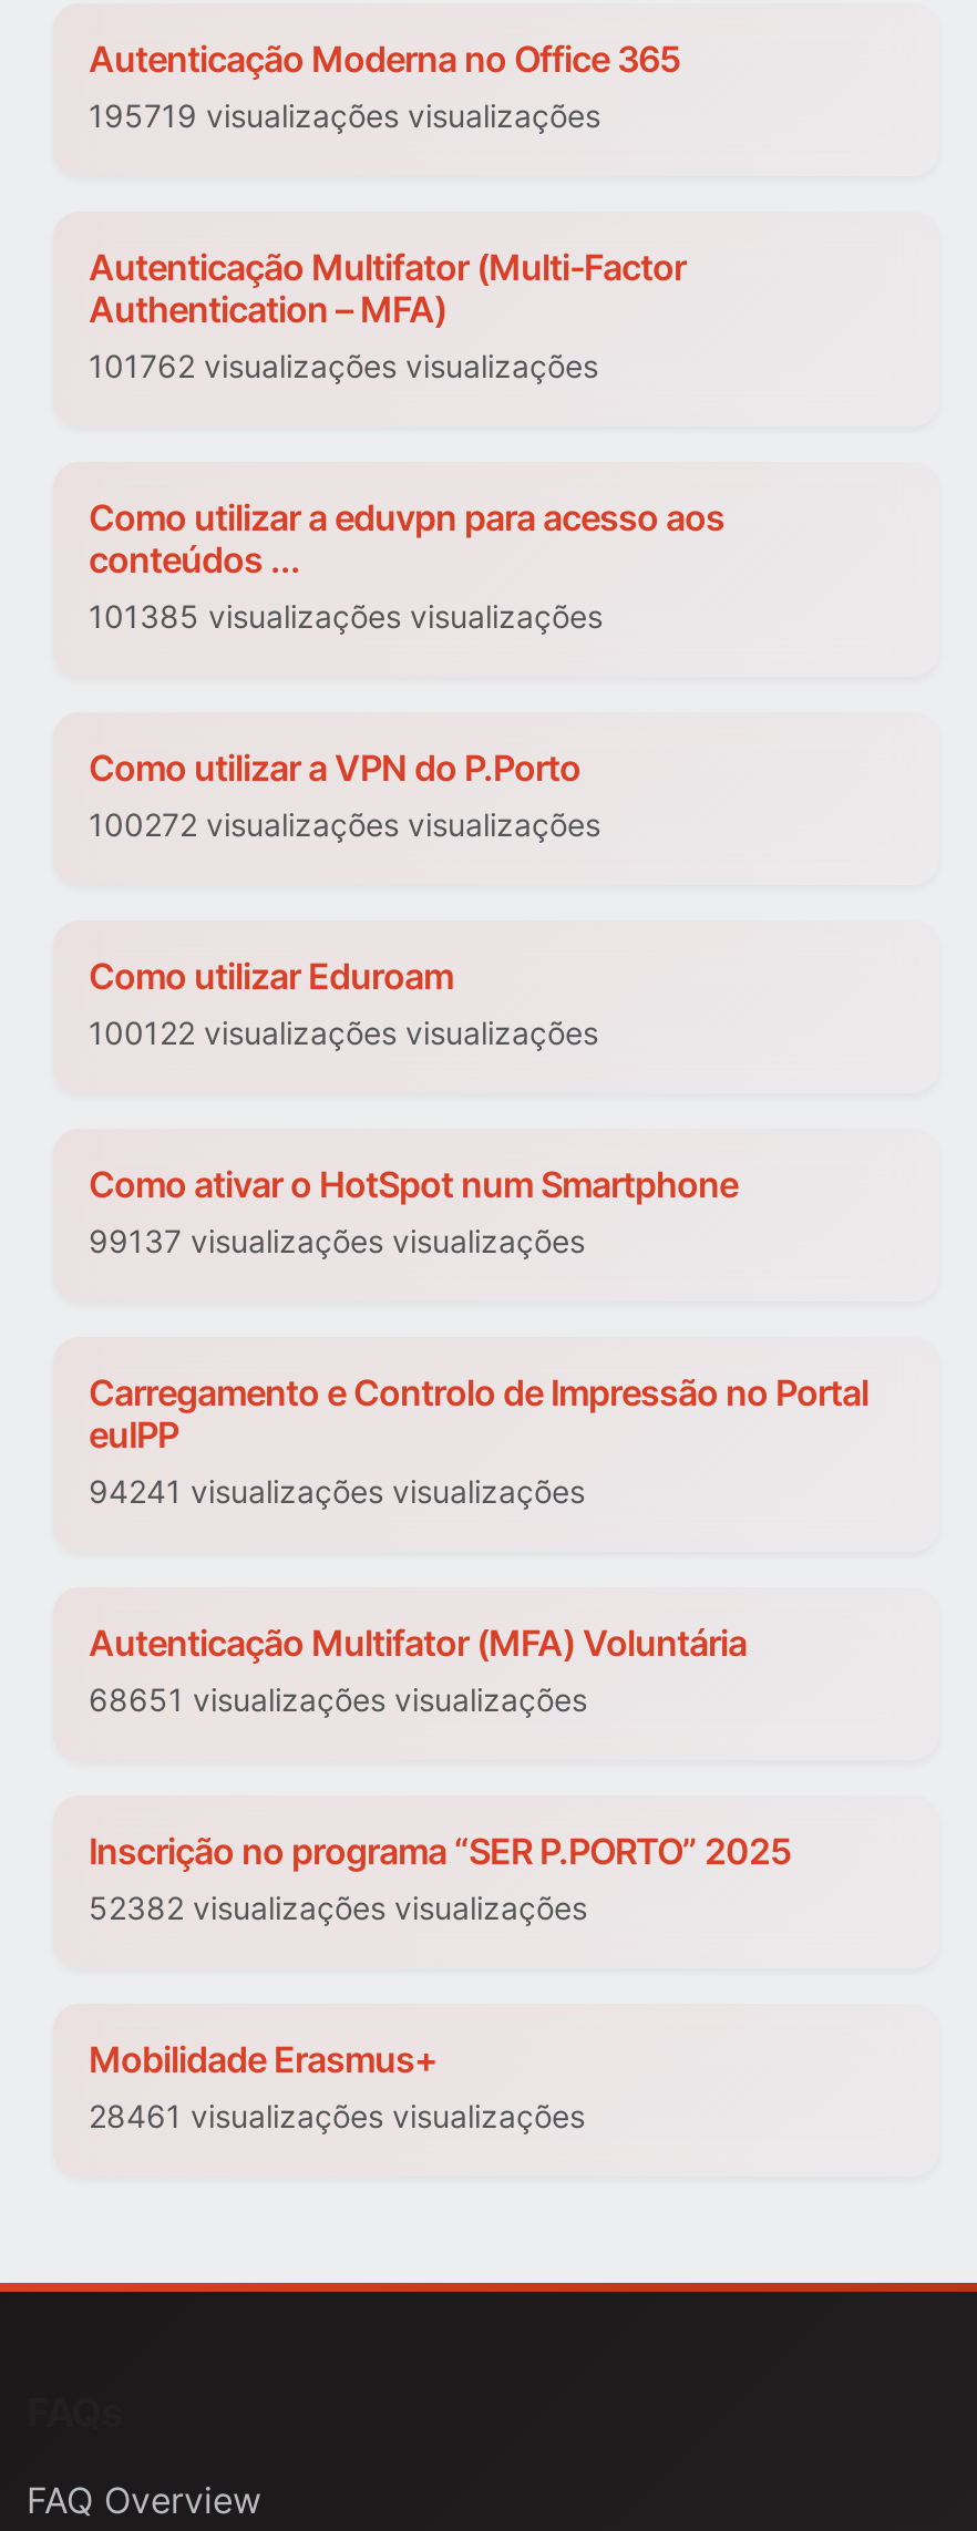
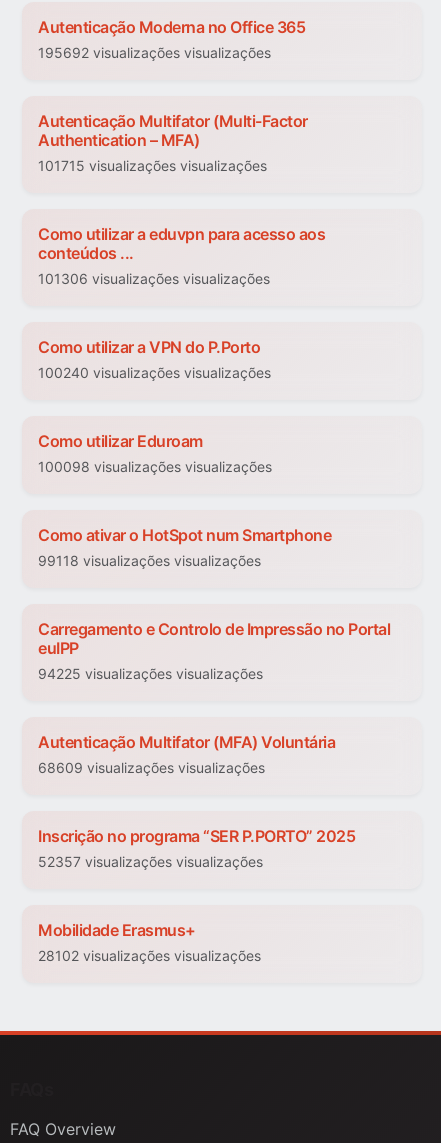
- 195719 visualizações visualizações
+ 195692 visualizações visualizações

- 101762 visualizações visualizações
+ 101715 visualizações visualizações

- 101385 visualizações visualizações
+ 101306 visualizações visualizações

- 100272 visualizações visualizações
+ 100240 visualizações visualizações

- 100122 visualizações visualizações
+ 100098 visualizações visualizações

- 99137 visualizações visualizações
+ 99118 visualizações visualizações

- 94241 visualizações visualizações
+ 94225 visualizações visualizações

- 68651 visualizações visualizações
+ 68609 visualizações visualizações

- 52382 visualizações visualizações
+ 52357 visualizações visualizações

- 28461 visualizações visualizações
+ 28102 visualizações visualizações
